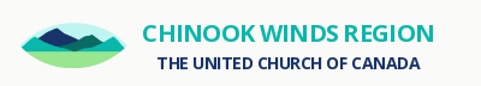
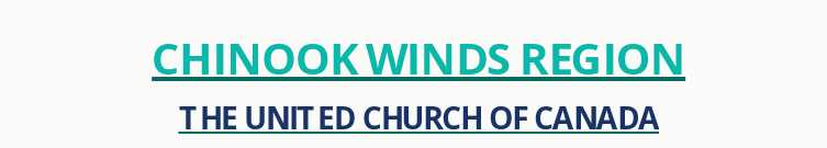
- [image]
